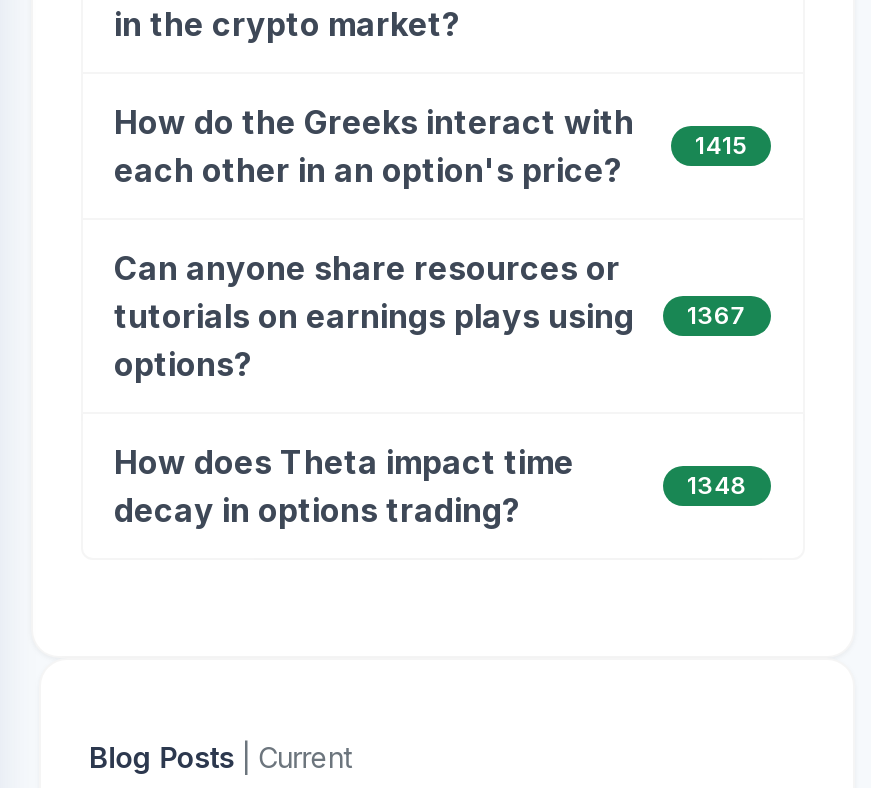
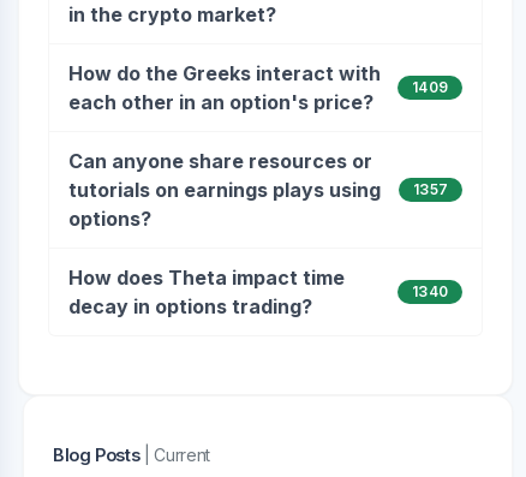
- 1415
+ 1409

- tutorials on earnings plays using 1367
+ tutorials on earnings plays using 1357

- 1348
+ 1340
